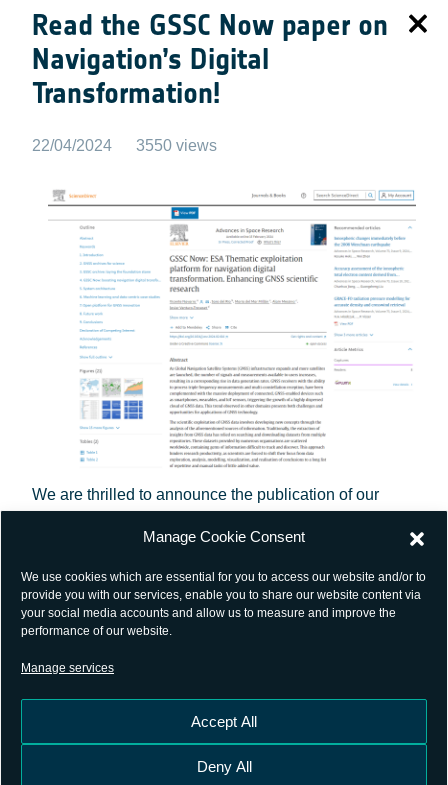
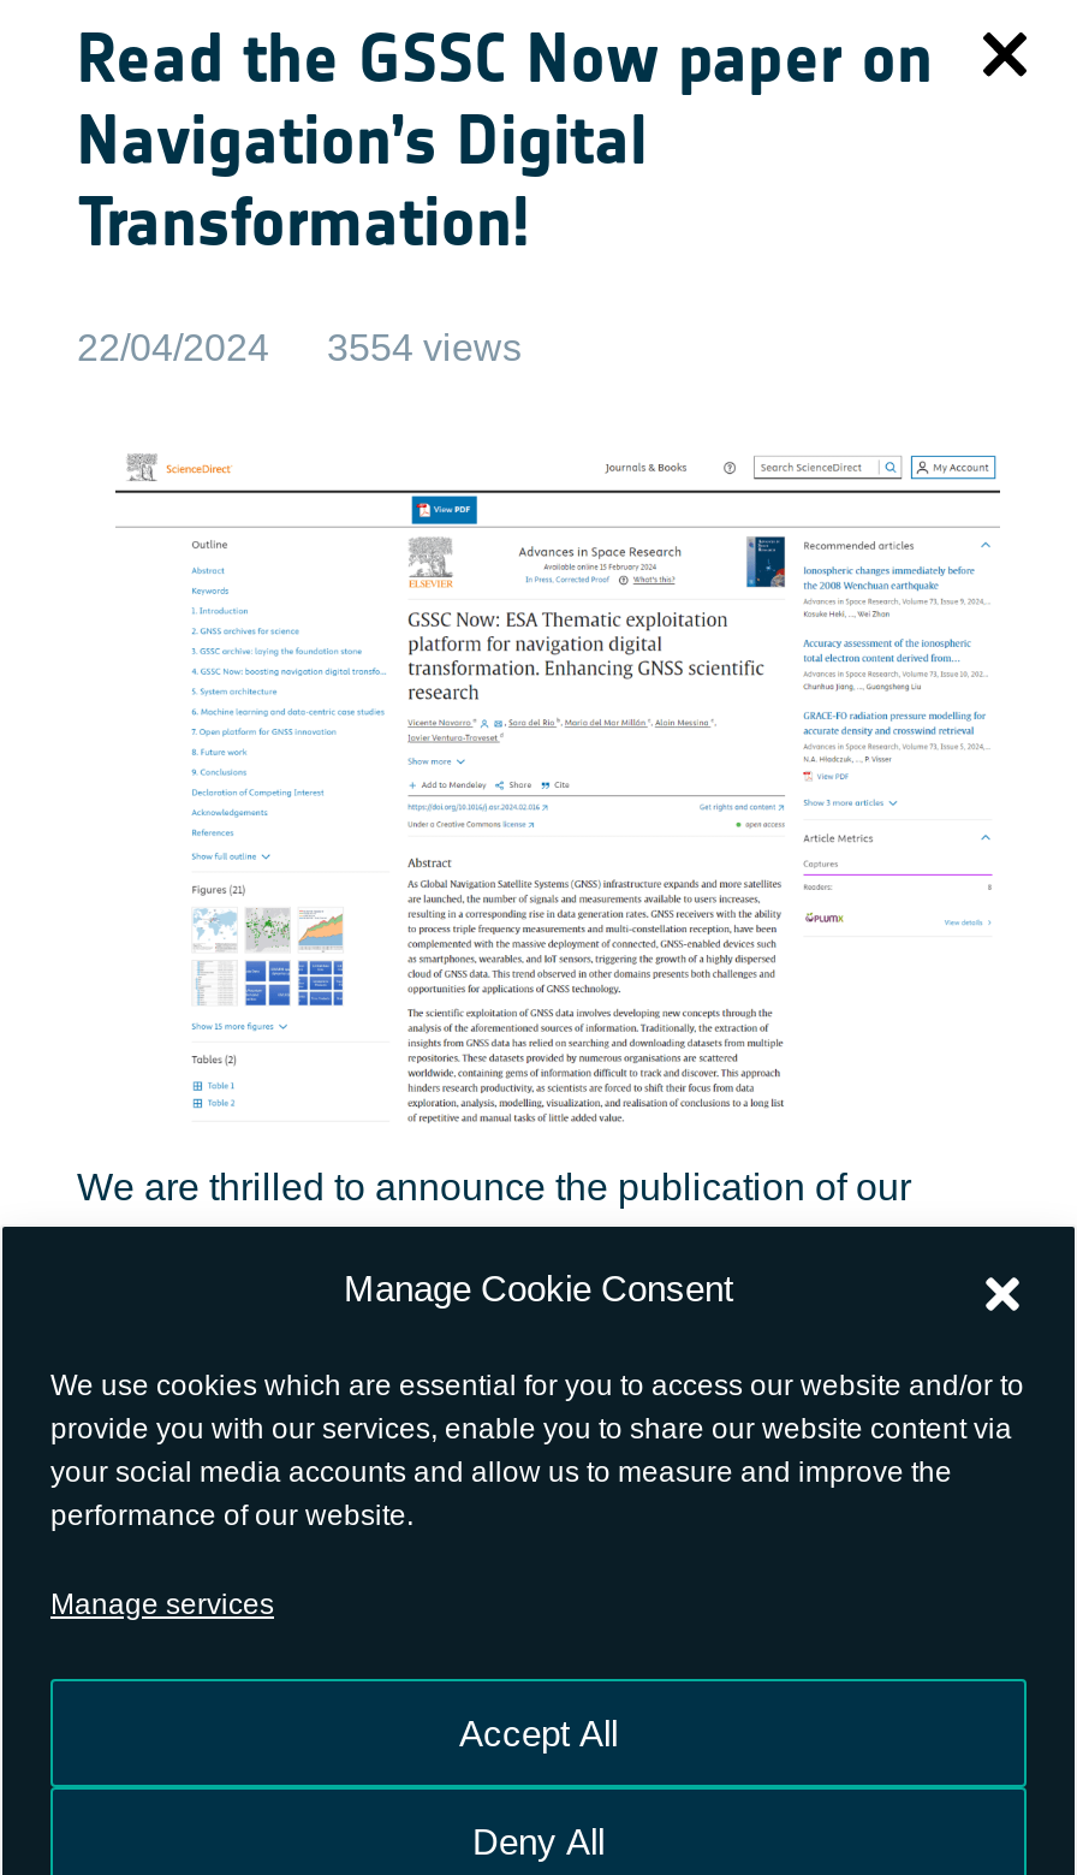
- 22/04/2024 3550 views
+ 22/04/2024 3554 views
